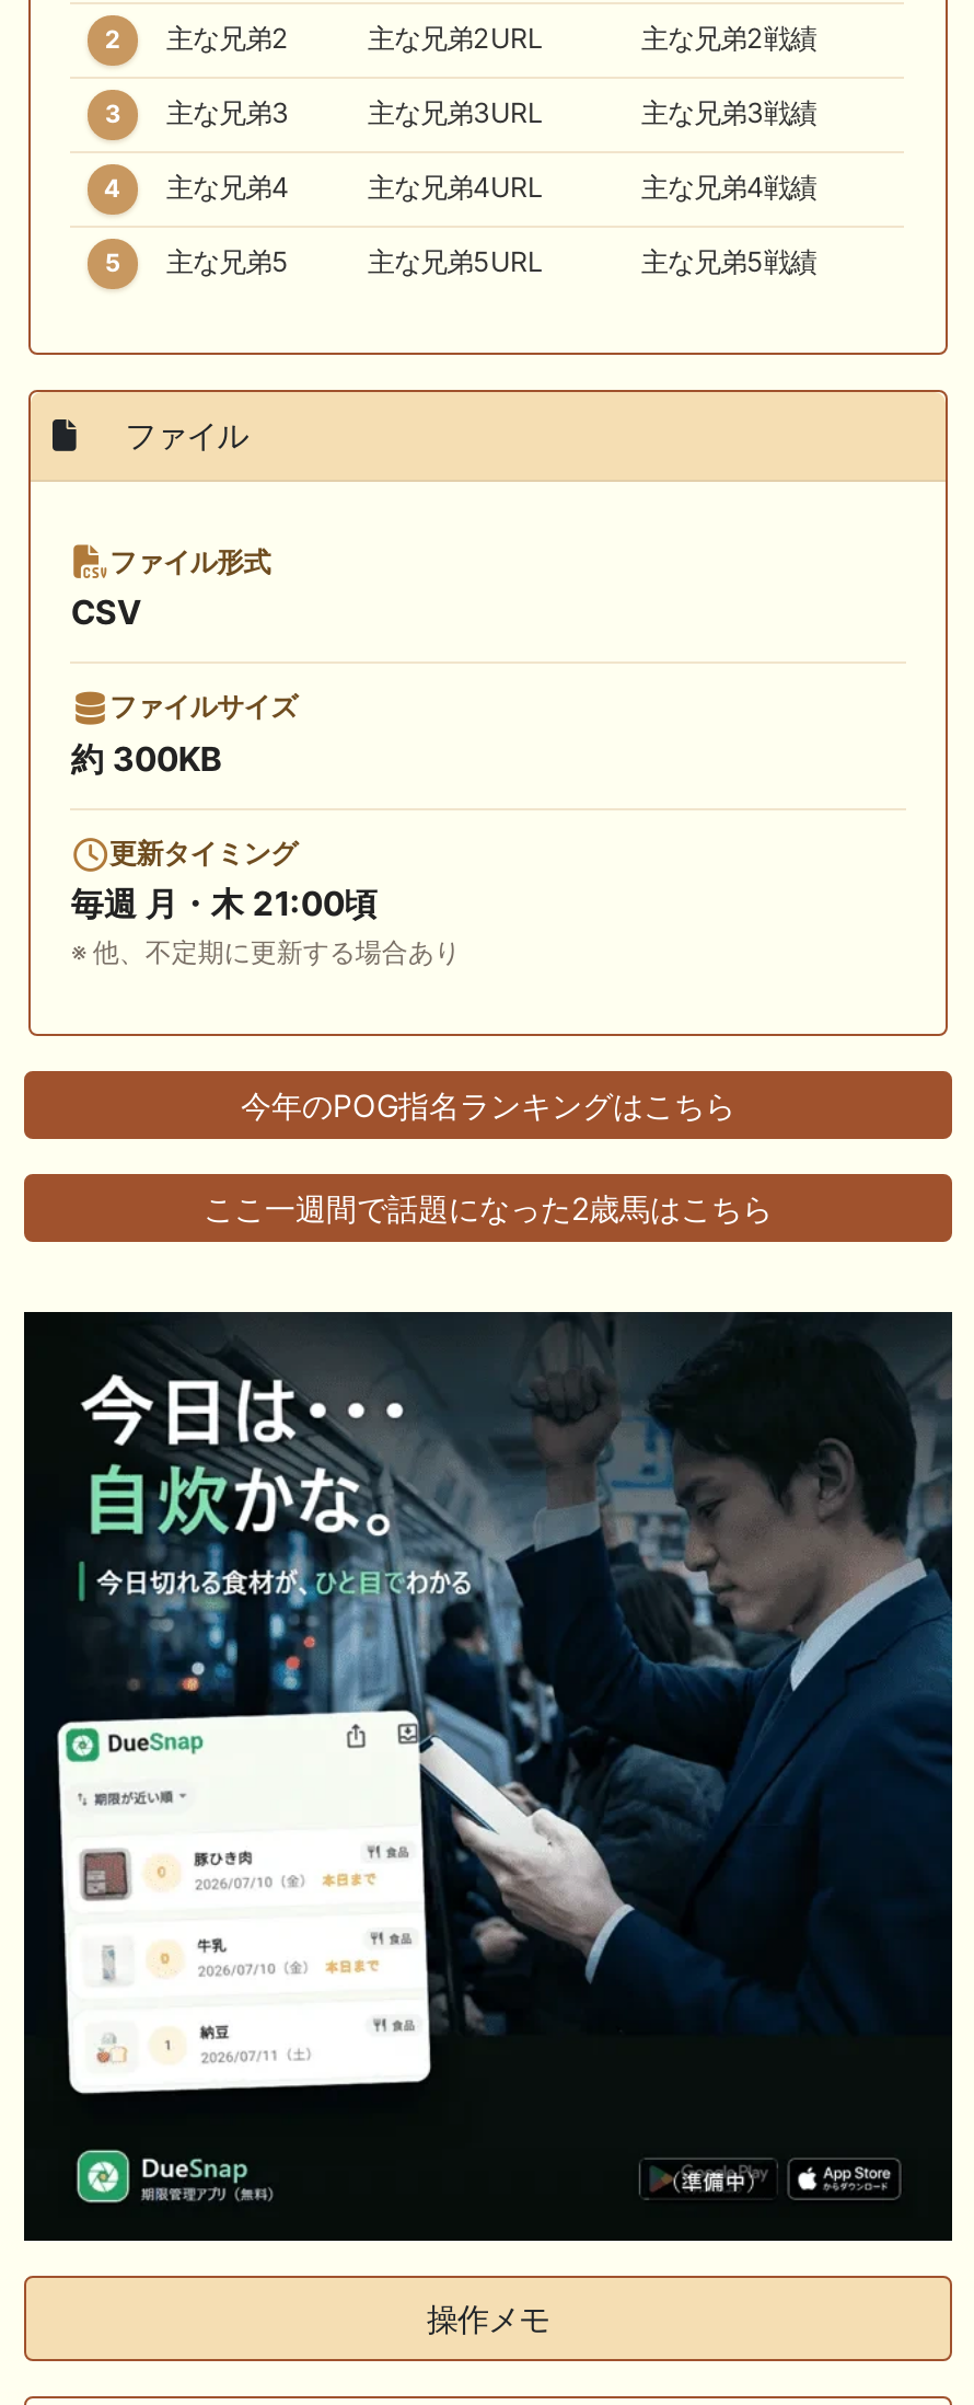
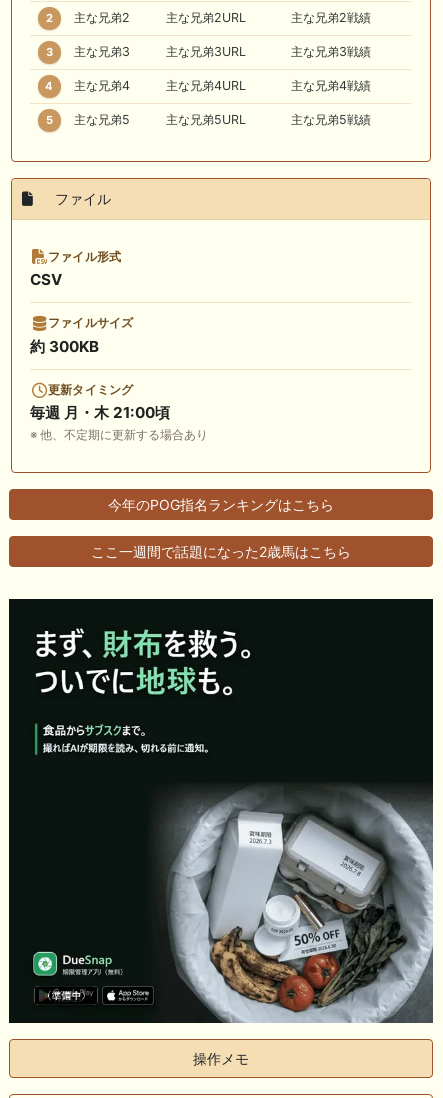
- [image]
+ [image]
